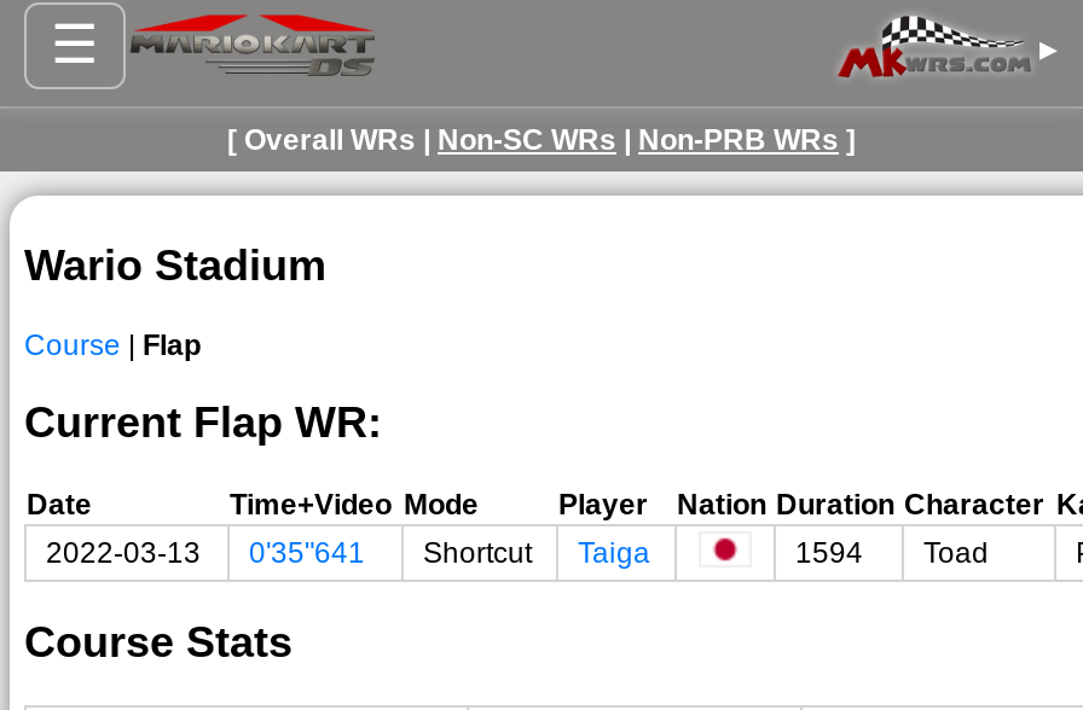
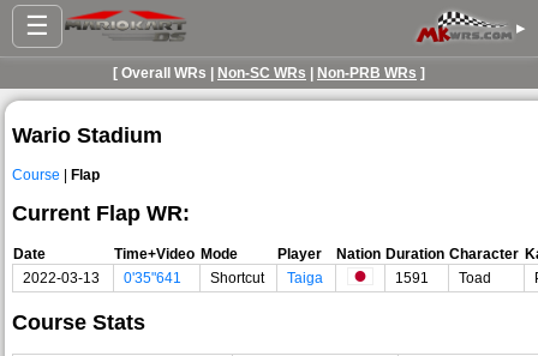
- 1594 Toad
+ 1591 Toad
